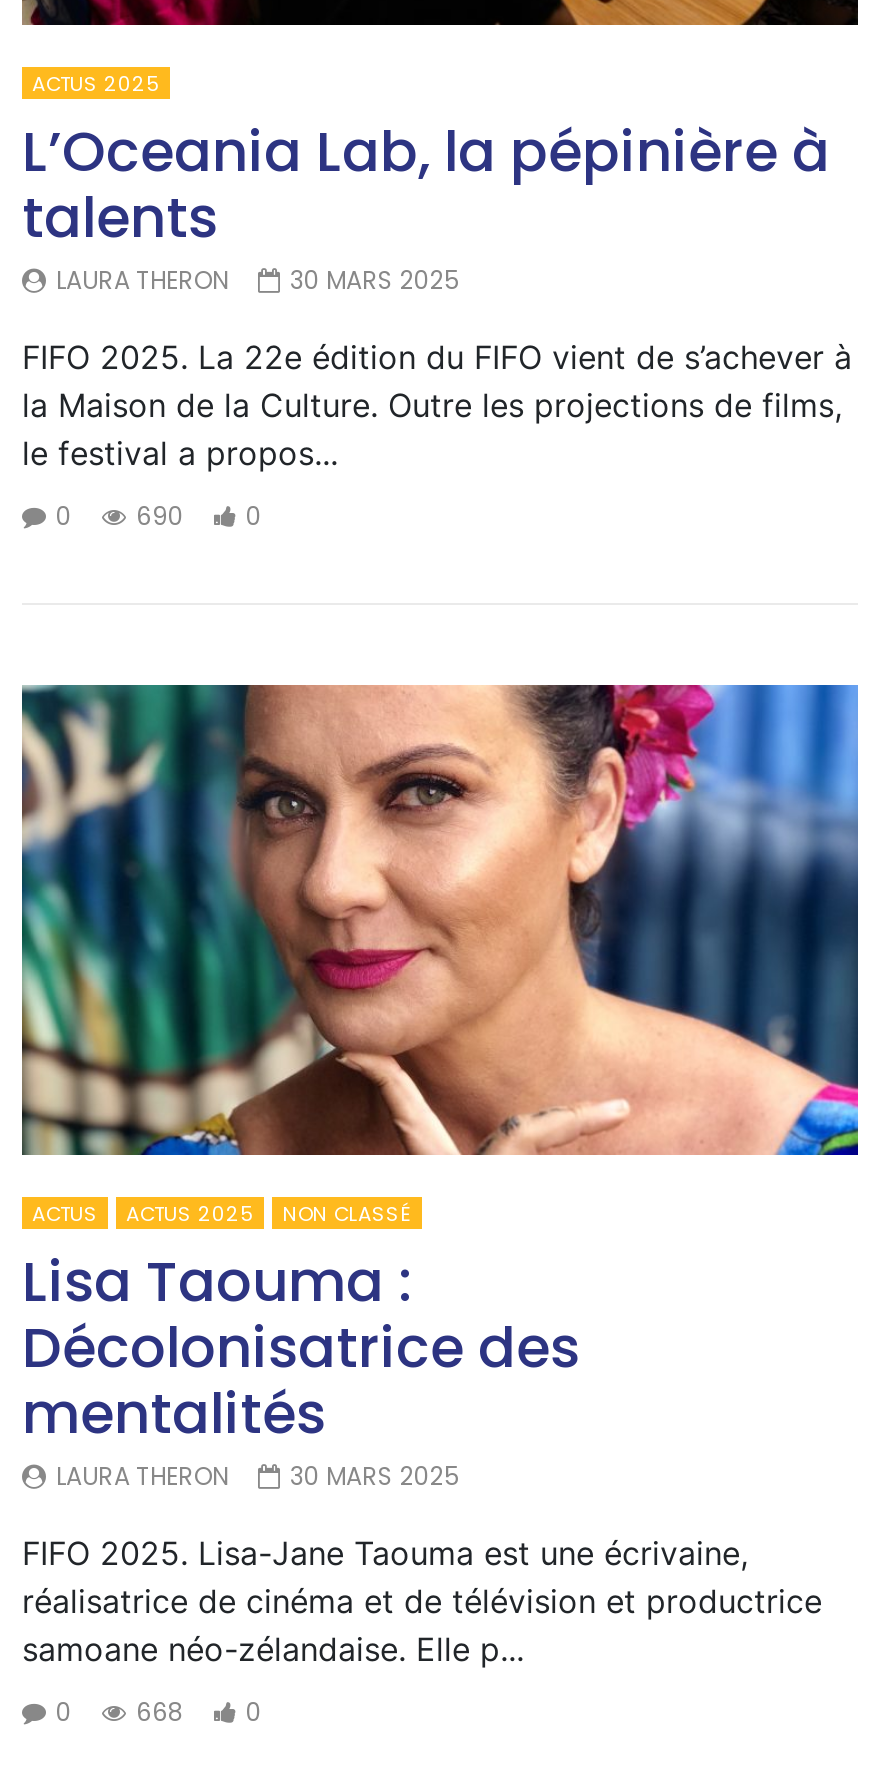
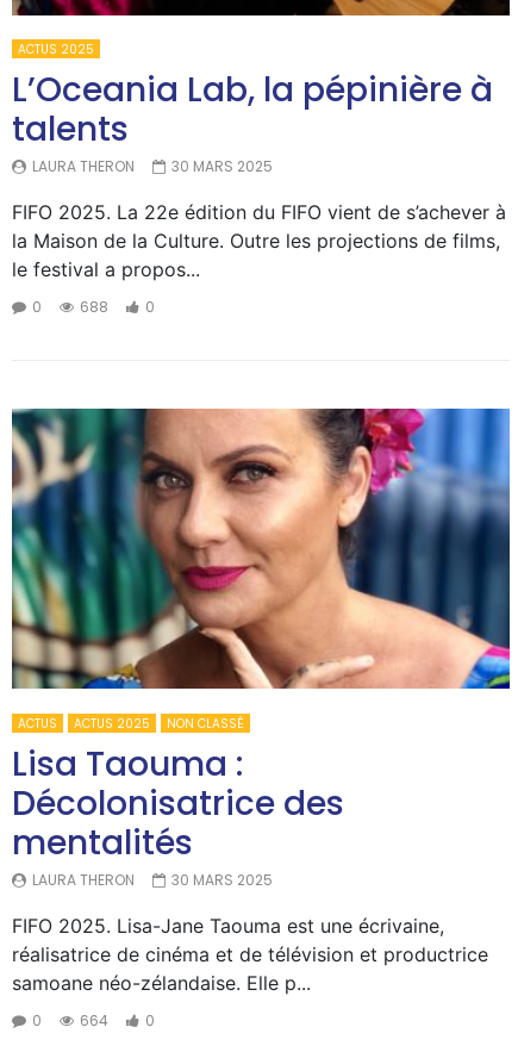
- 0 690 0
+ 0 688 0

- 0 668 0
+ 0 664 0
